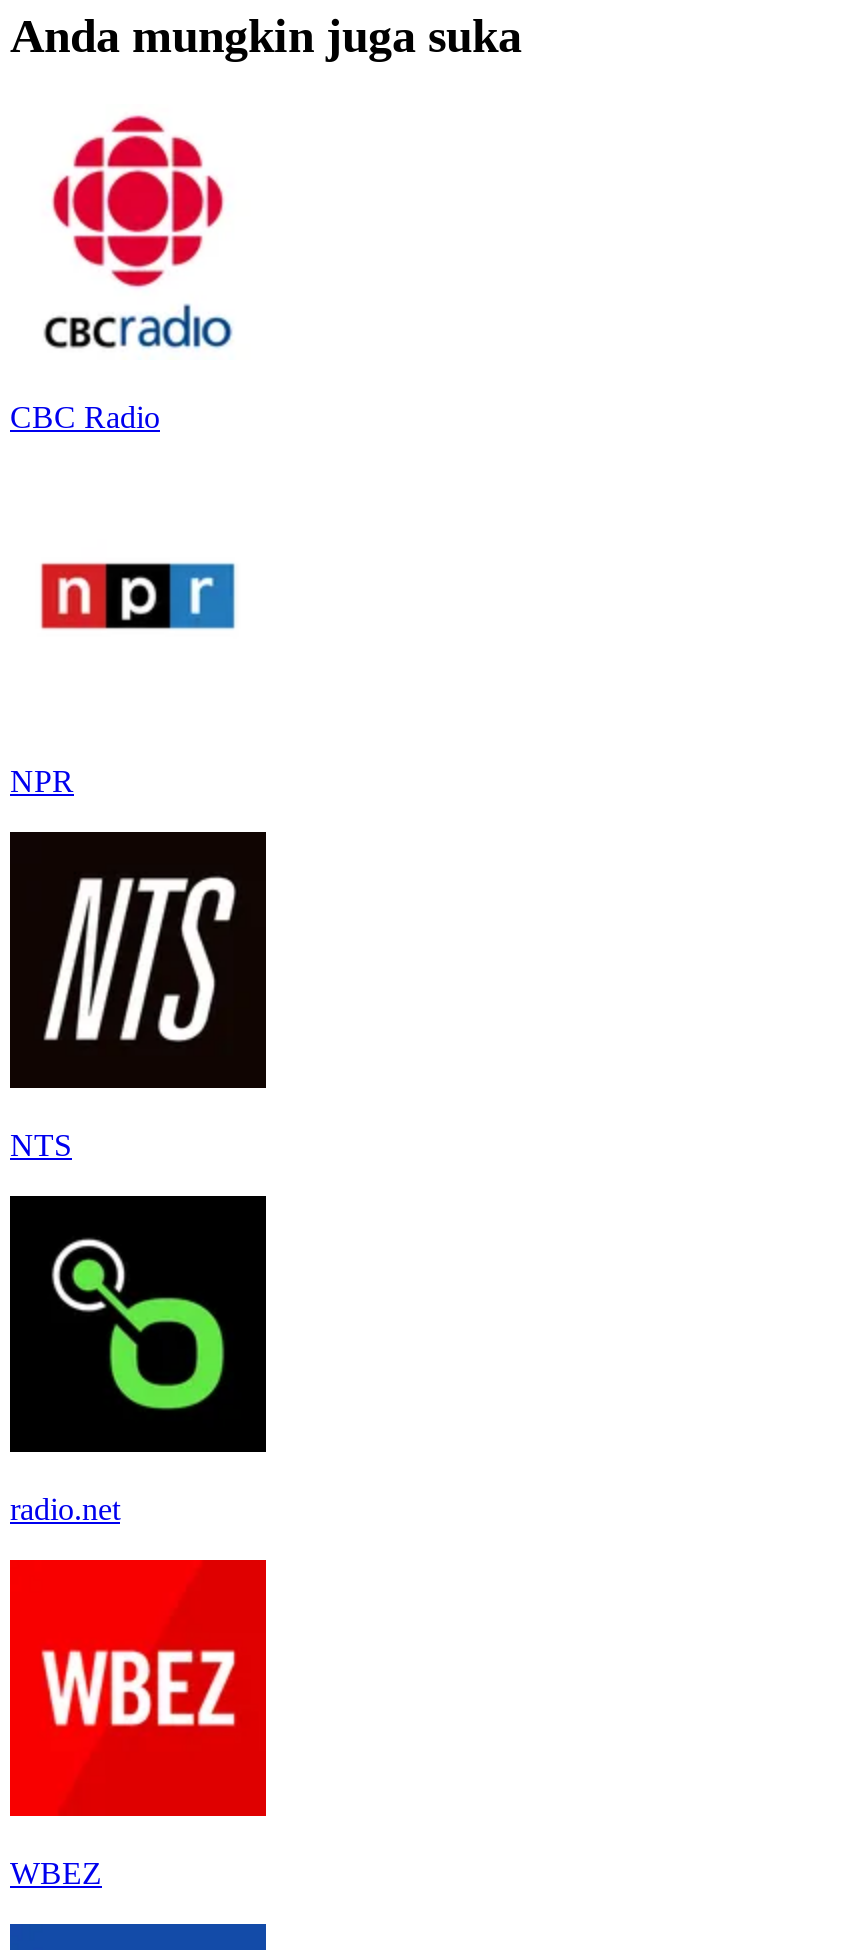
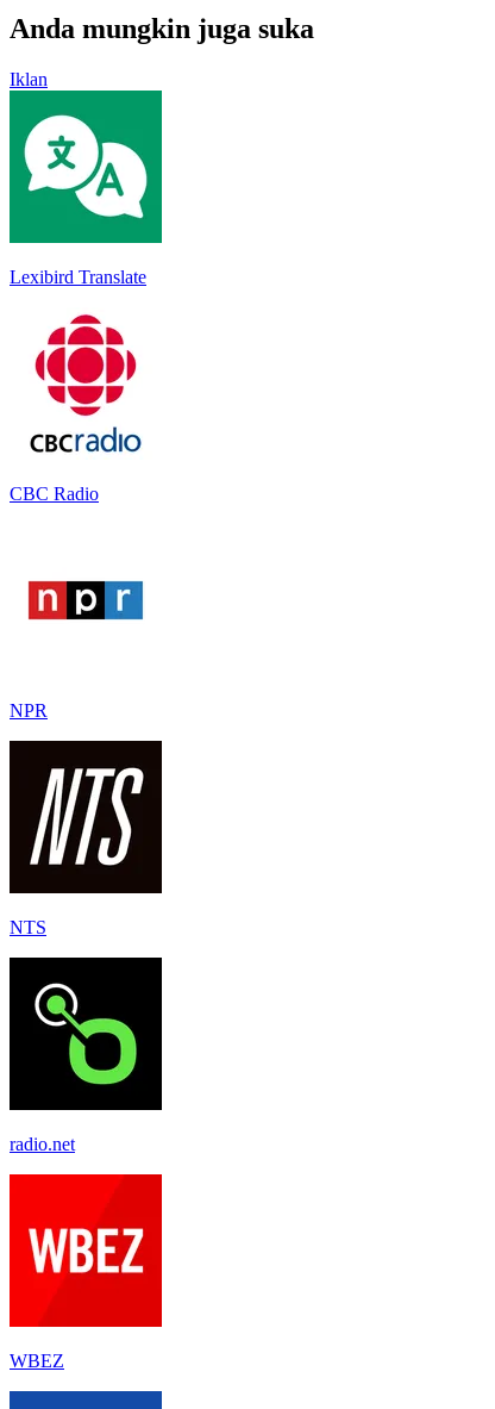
+ [image]
+ Lexibird Translate

+ Iklan
